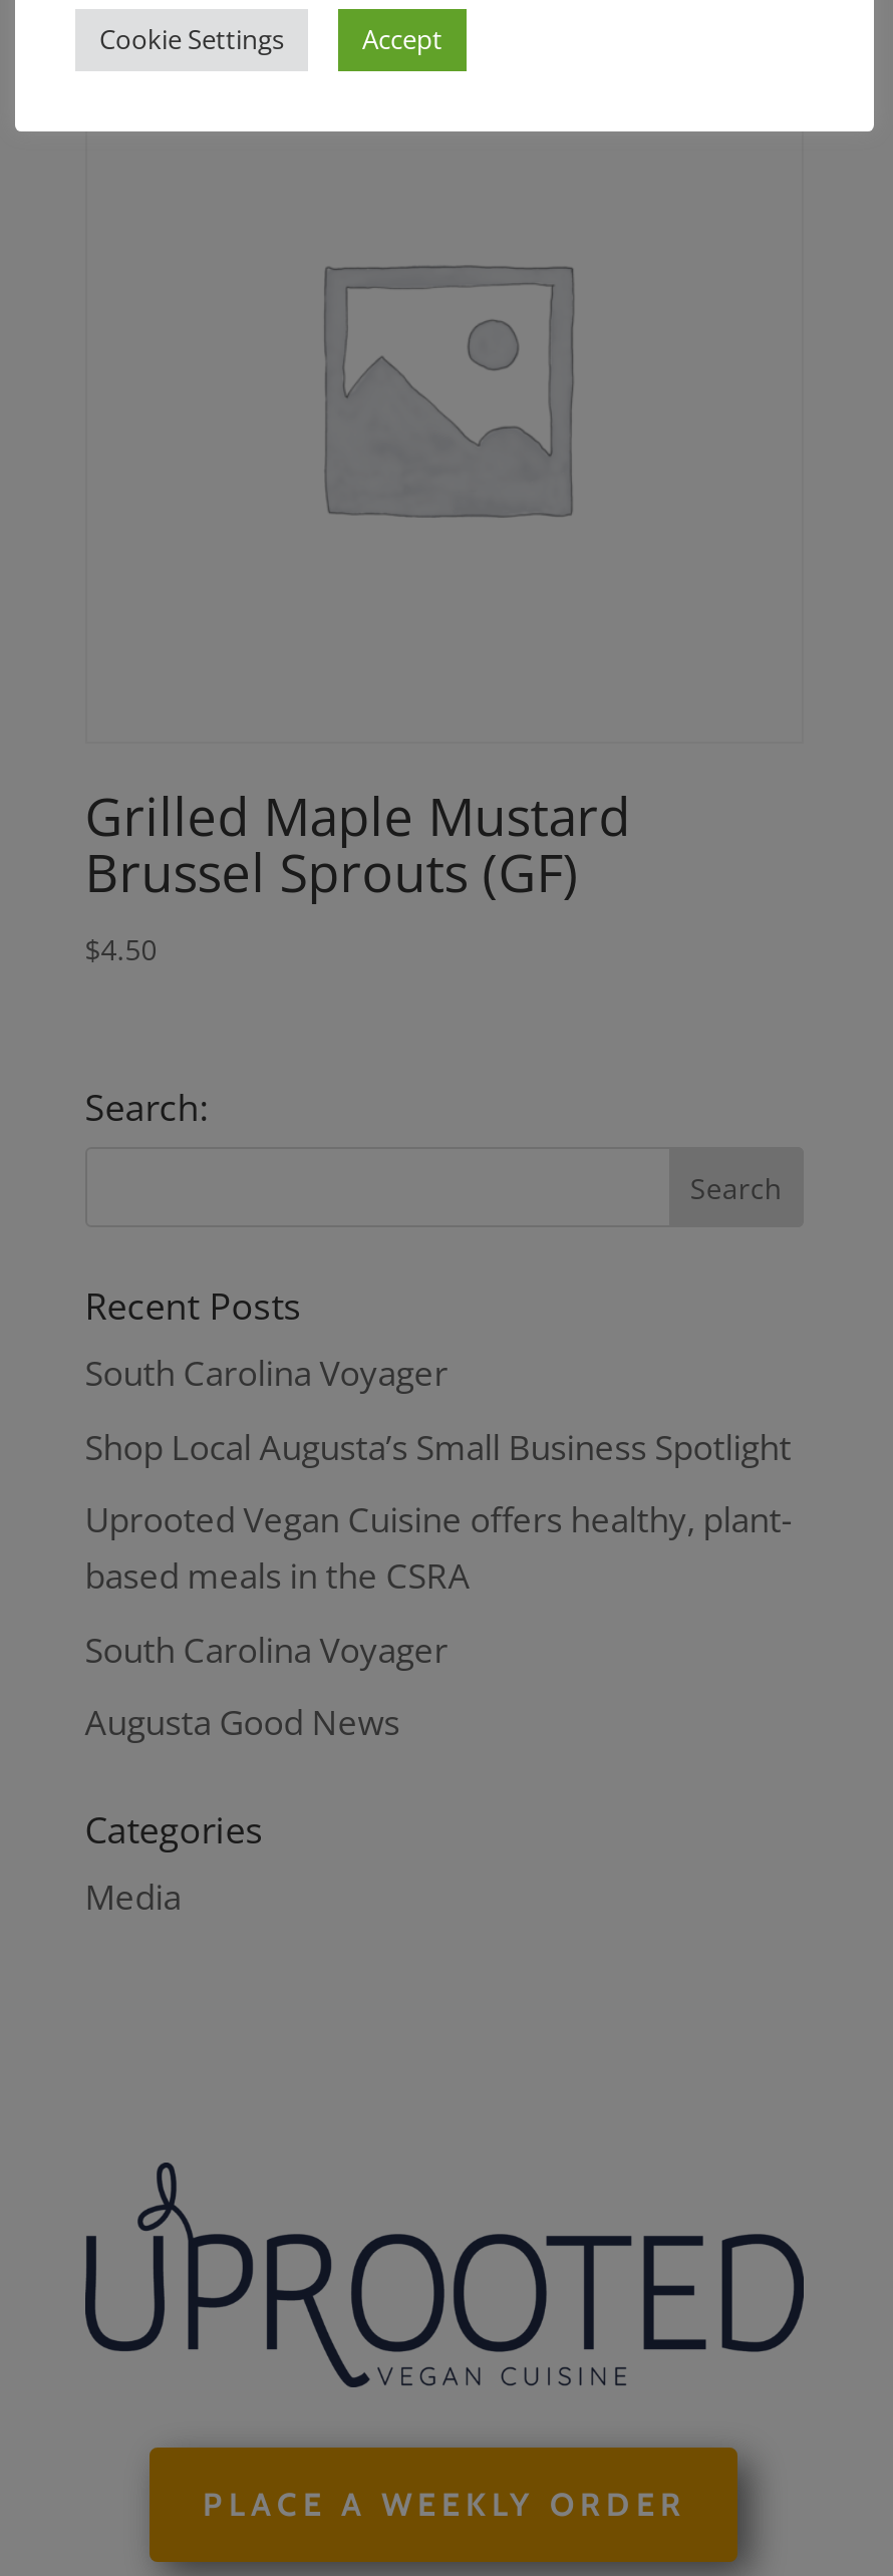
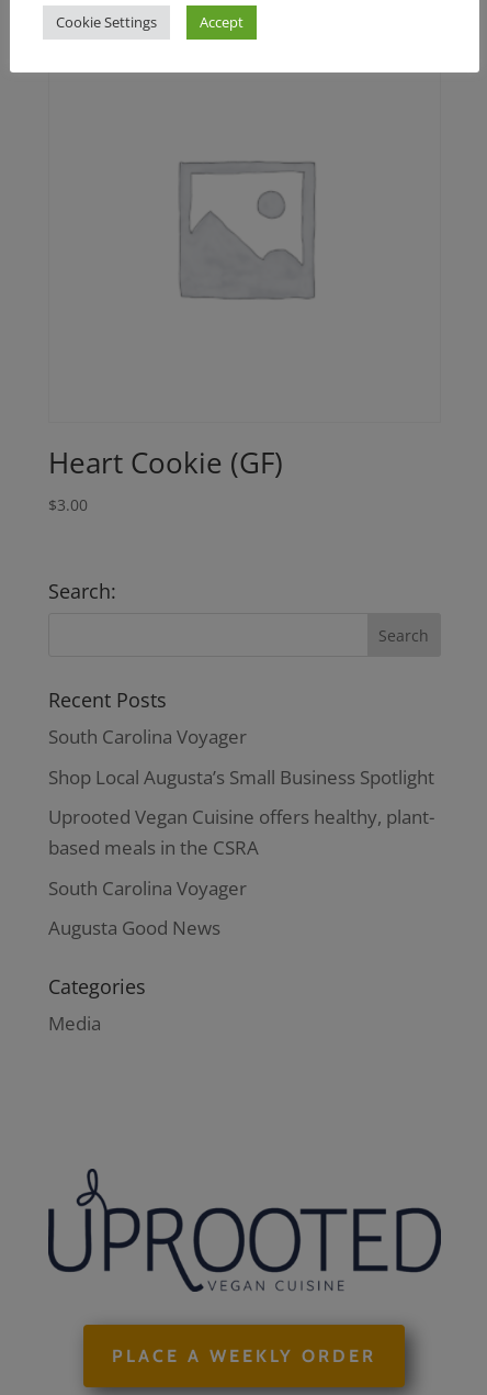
- Grilled Maple Mustard
- Brussel Sprouts (GF)
- $4.50
+ Heart Cookie (GF)
+ $3.00
